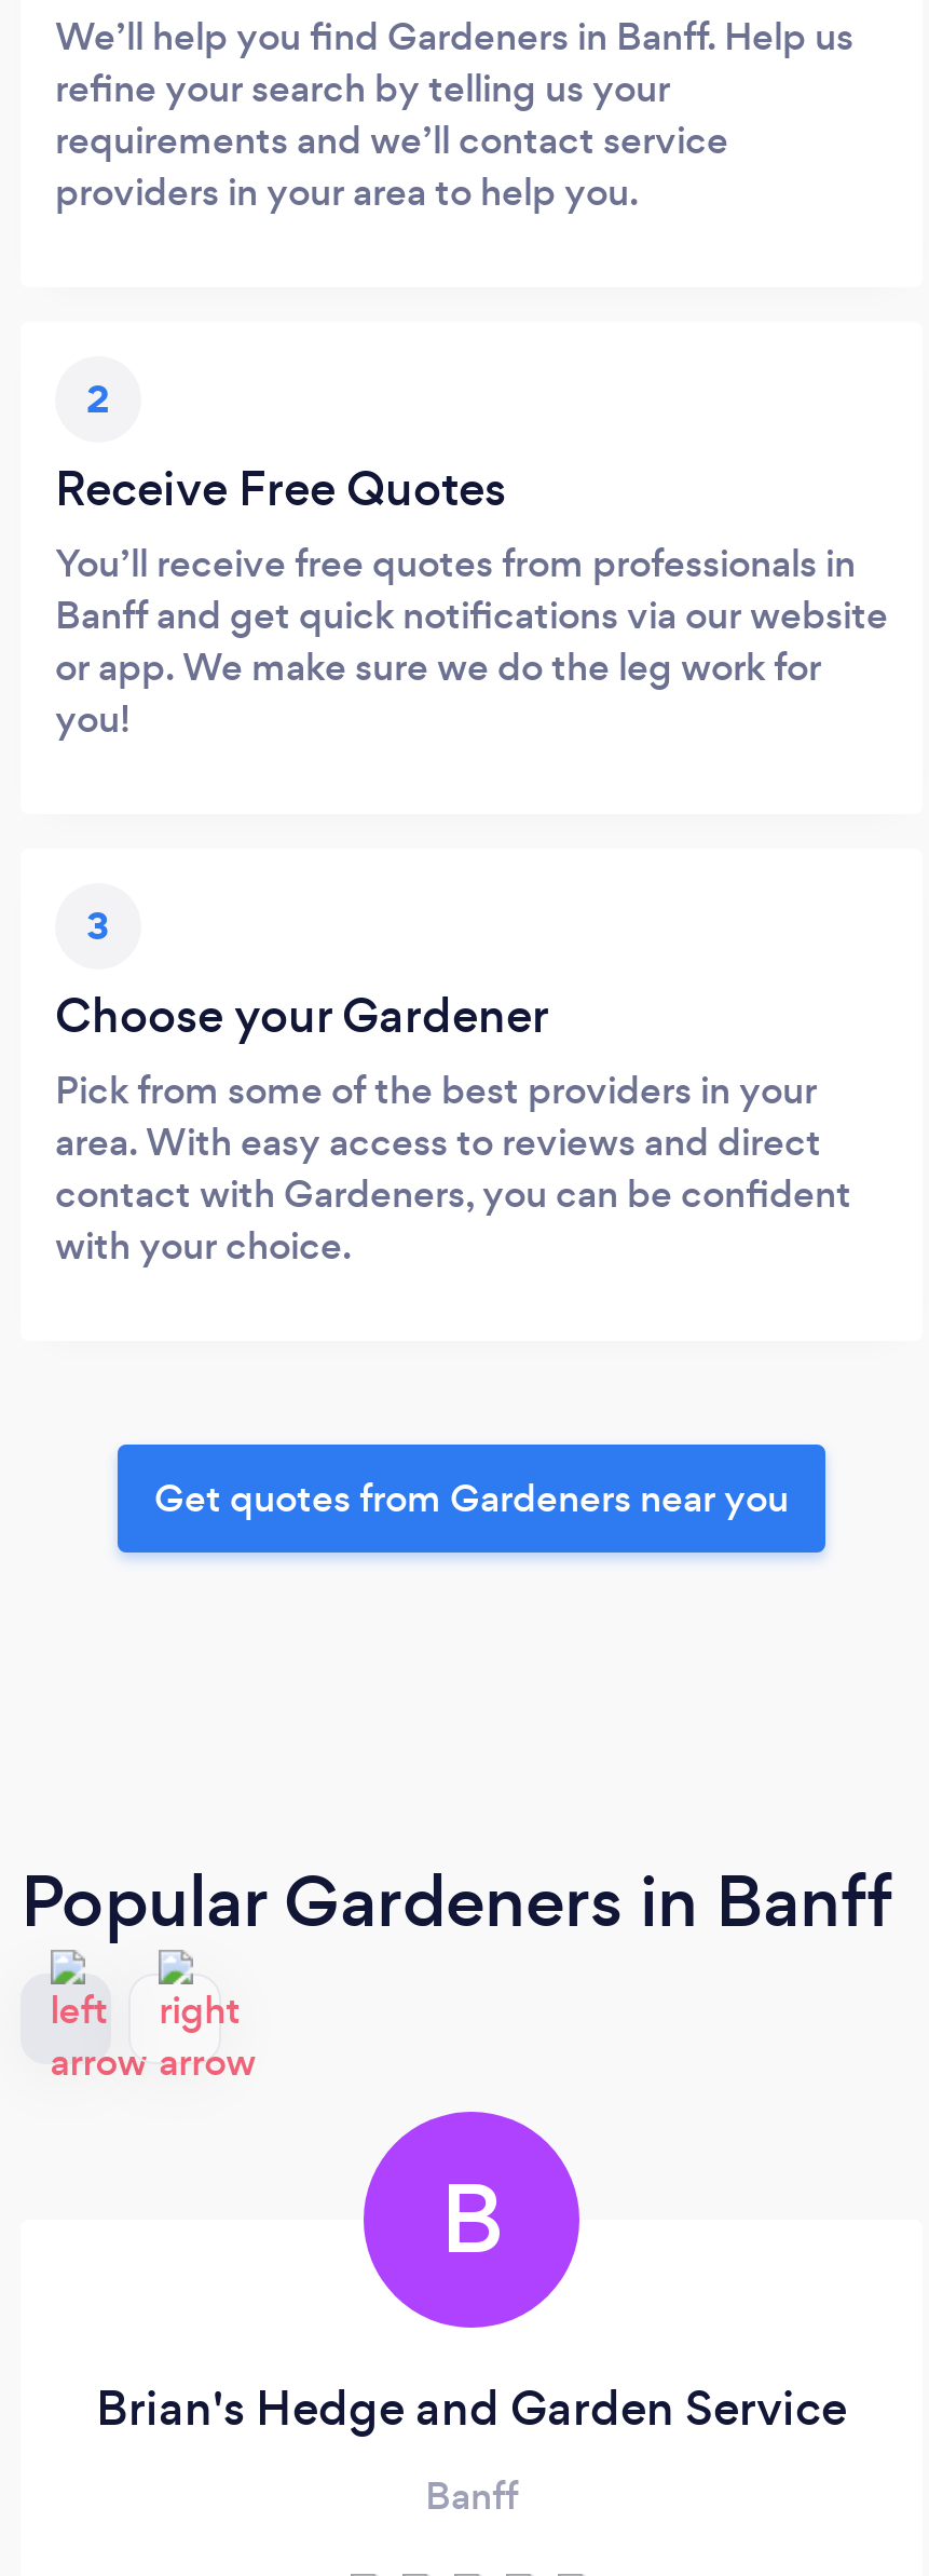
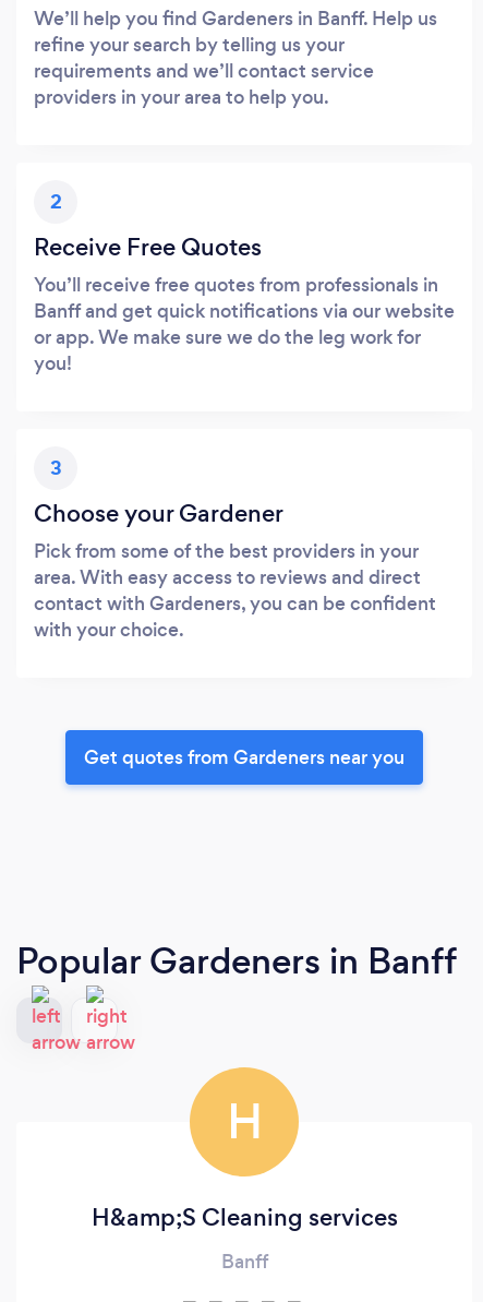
- B
+ H

- Brian's Hedge and Garden Service
+ H&amp;S Cleaning services
